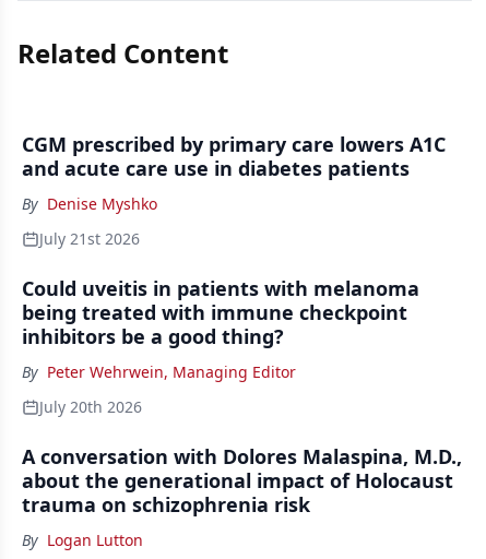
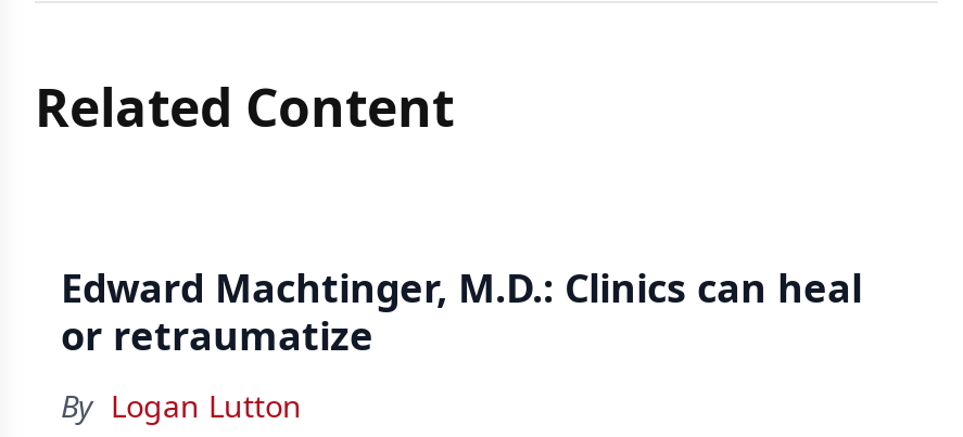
- CGM prescribed by primary care lowers A1C
- and acute care use in diabetes patients
- By Denise Myshko
- July 21st 2026
- Could uveitis in patients with melanoma
- being treated with immune checkpoint
- inhibitors be a good thing?
- By Peter Wehrwein, Managing Editor
- July 20th 2026
- A conversation with Dolores Malaspina, M.D.,
- about the generational impact of Holocaust
- trauma on schizophrenia risk
+ Edward Machtinger, M.D.: Clinics can heal
+ or retraumatize
